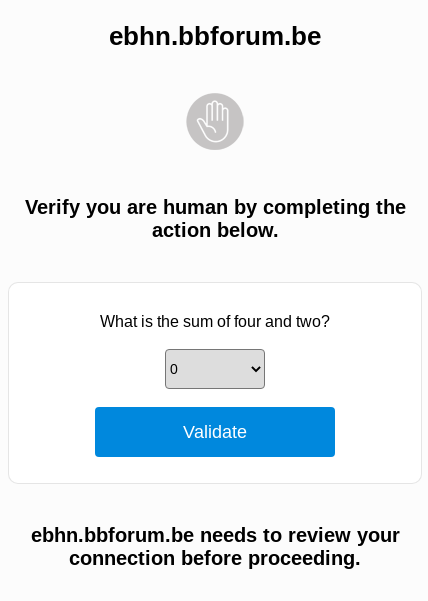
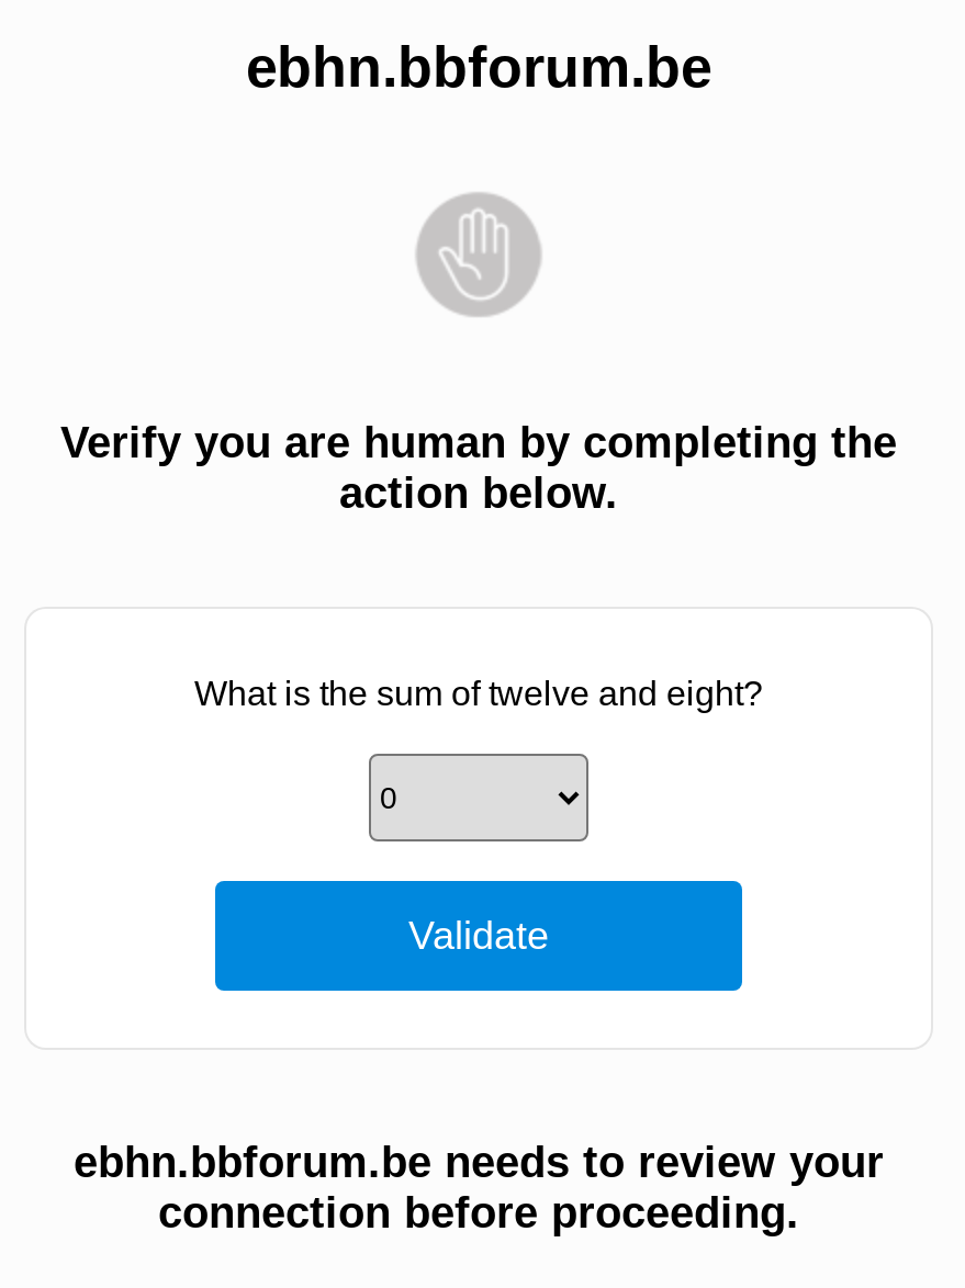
- What is the sum of four and two?
+ What is the sum of twelve and eight?
